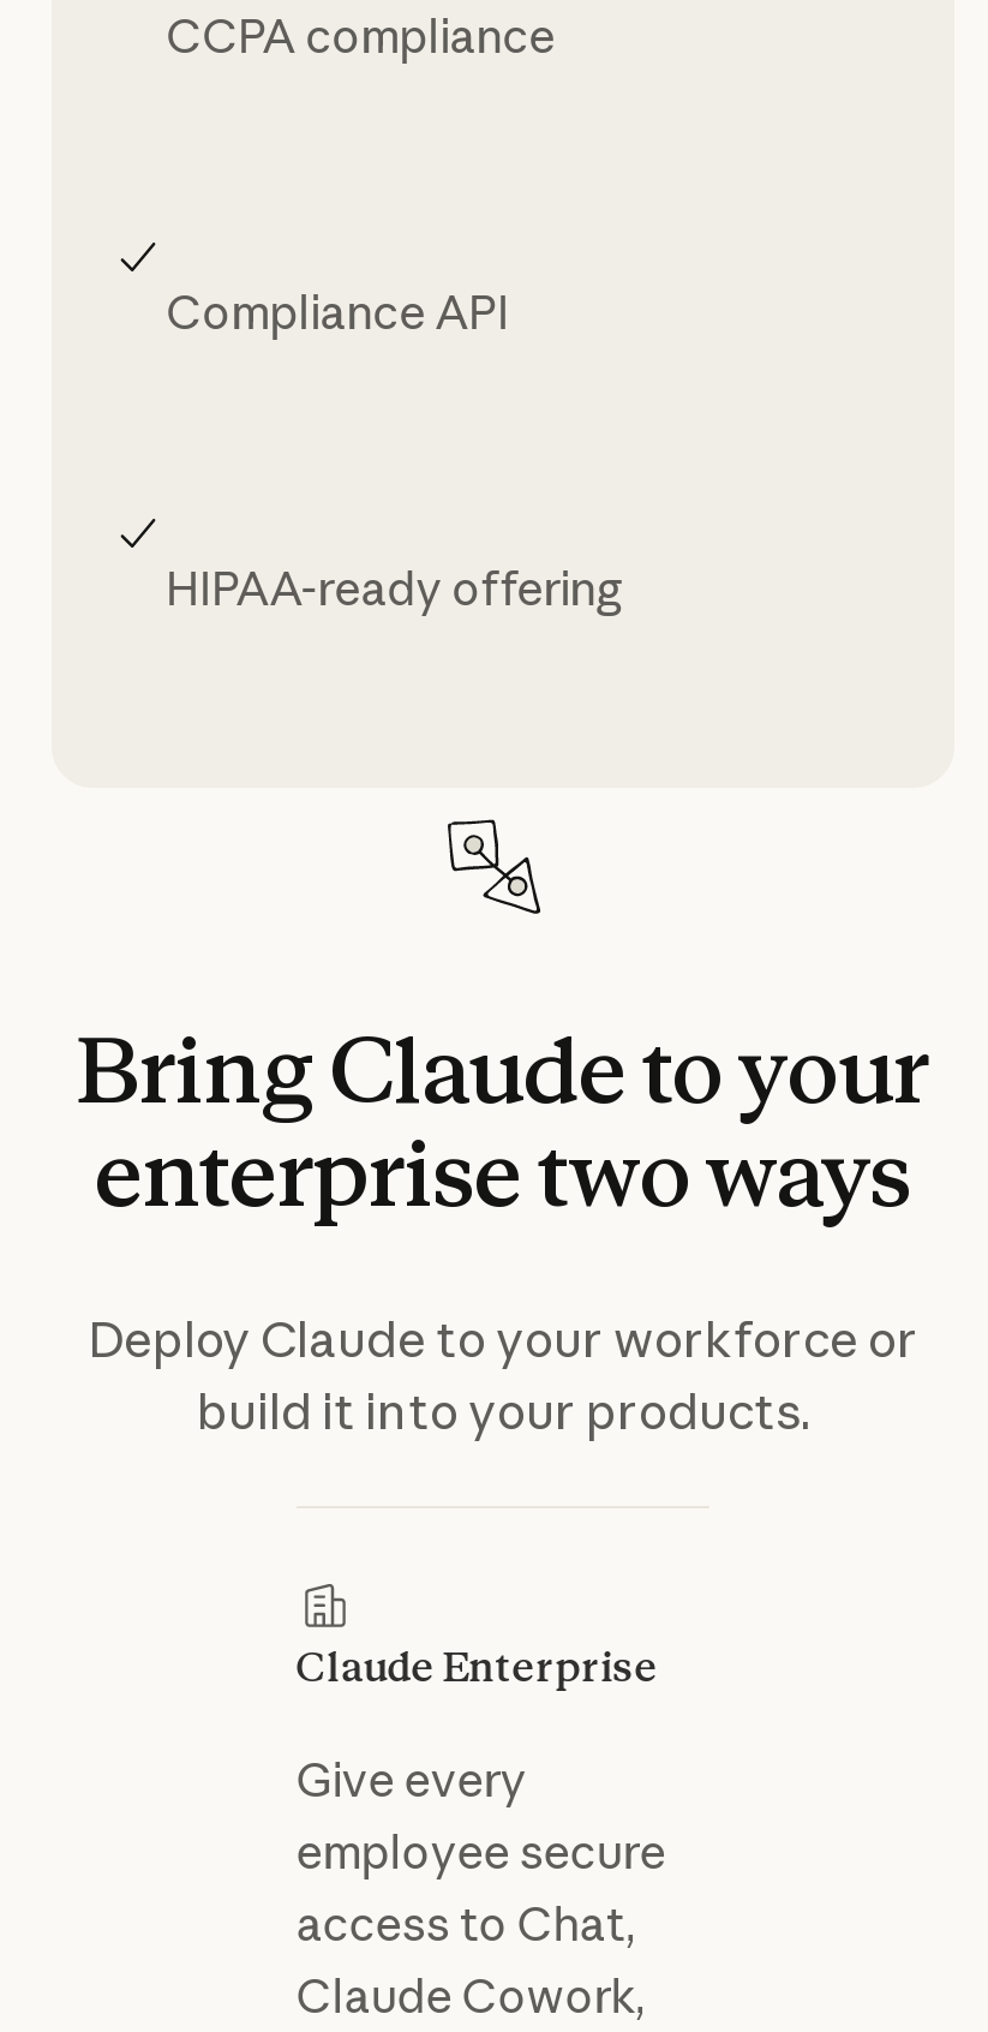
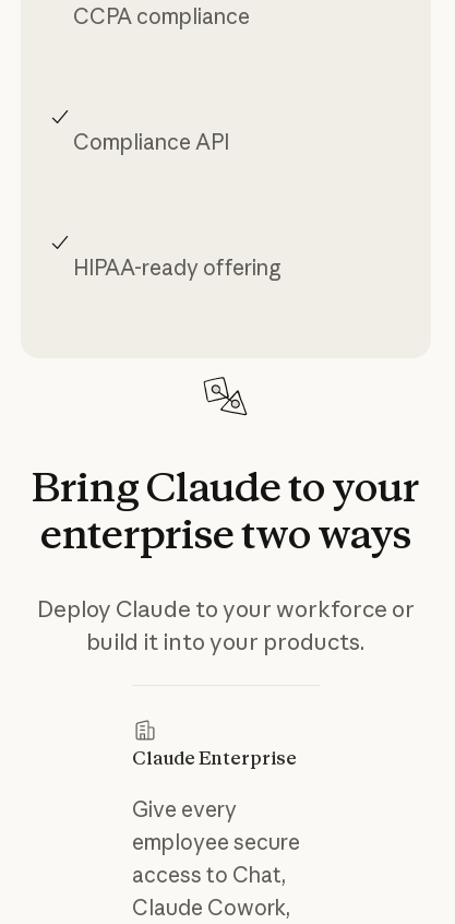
- [image]
+ [image]
